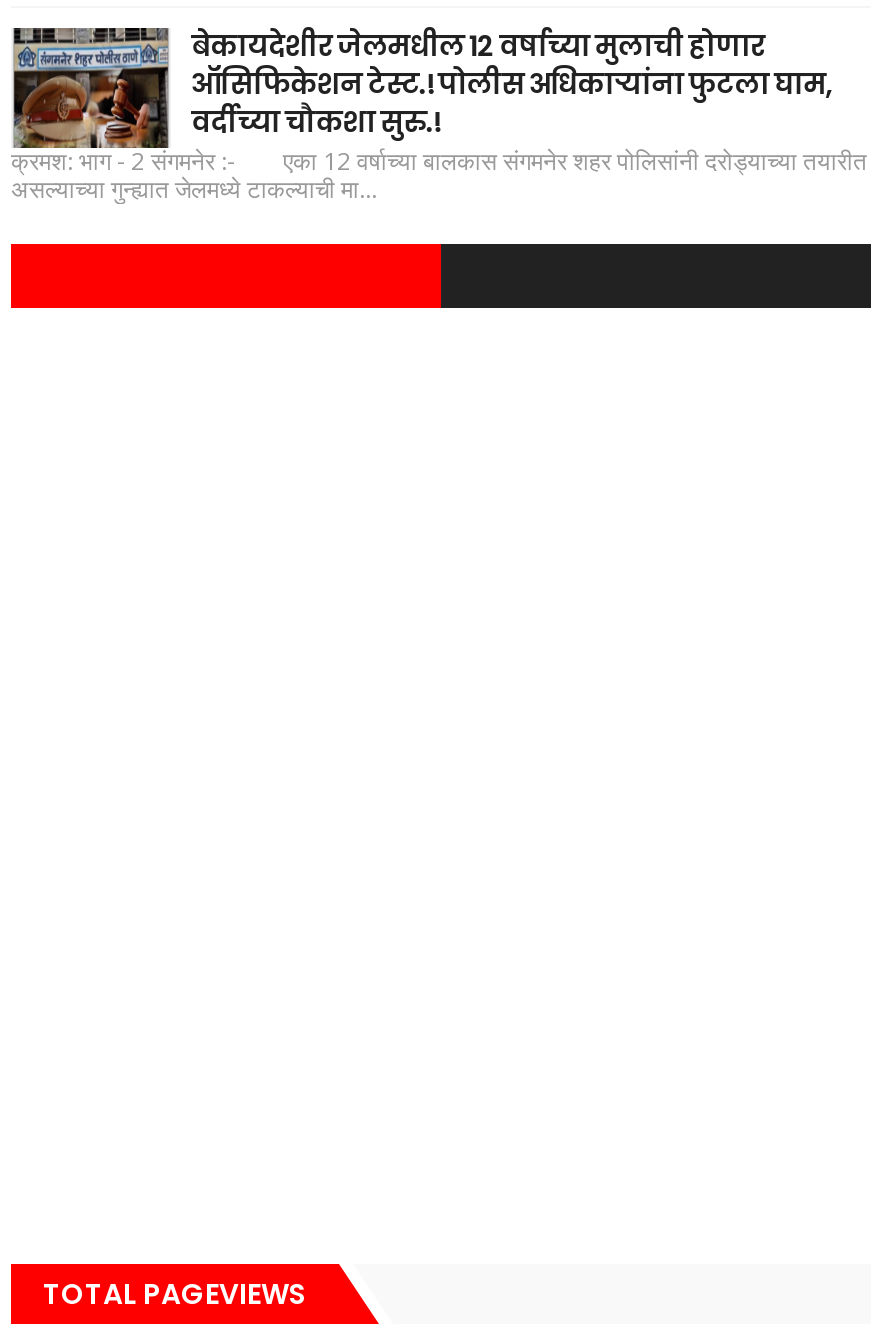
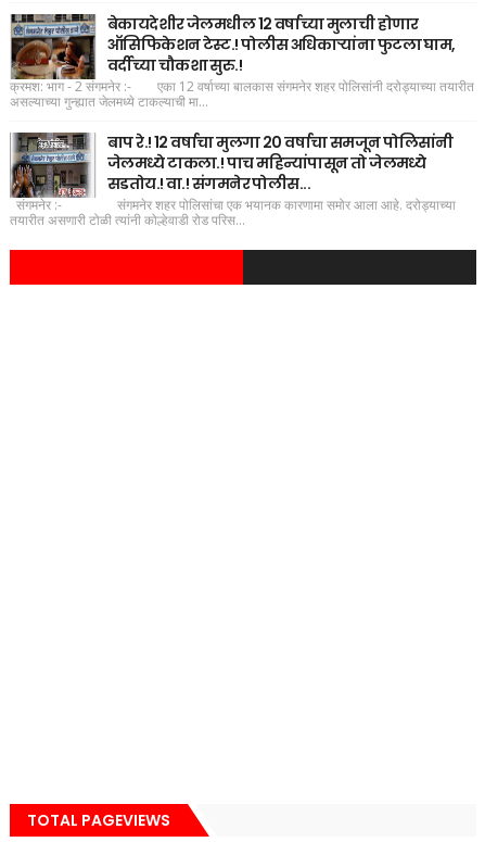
+ [image]
+ बाप रे.! 12 वर्षाचा मुलगा 20 वर्षाचा समजून पोलिसांनी
+ जेलमध्ये टाकला.! पाच महिन्यांपासून तो जेलमध्ये
+ सडतोय.! वा.! संगमनेर पोलीस...
+ संगमनेर :- संगमनेर शहर पोलिसांचा एक भयानक कारणामा समोर आला आहे. दरोड्याच्या
+ तयारीत असणारी टोळी त्यांनी कोल्हेवाडी रोड परिस...
